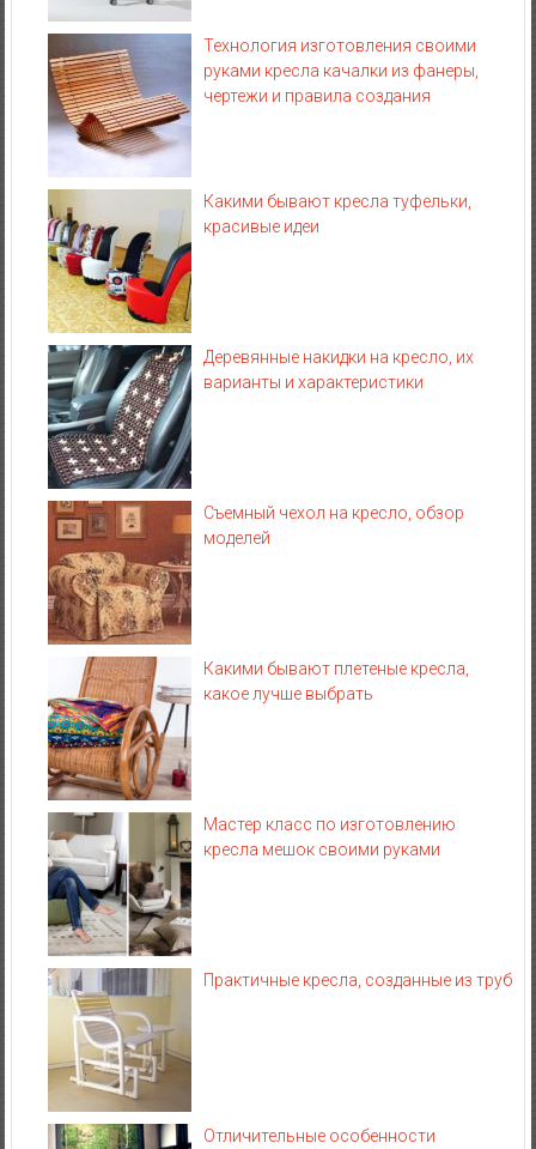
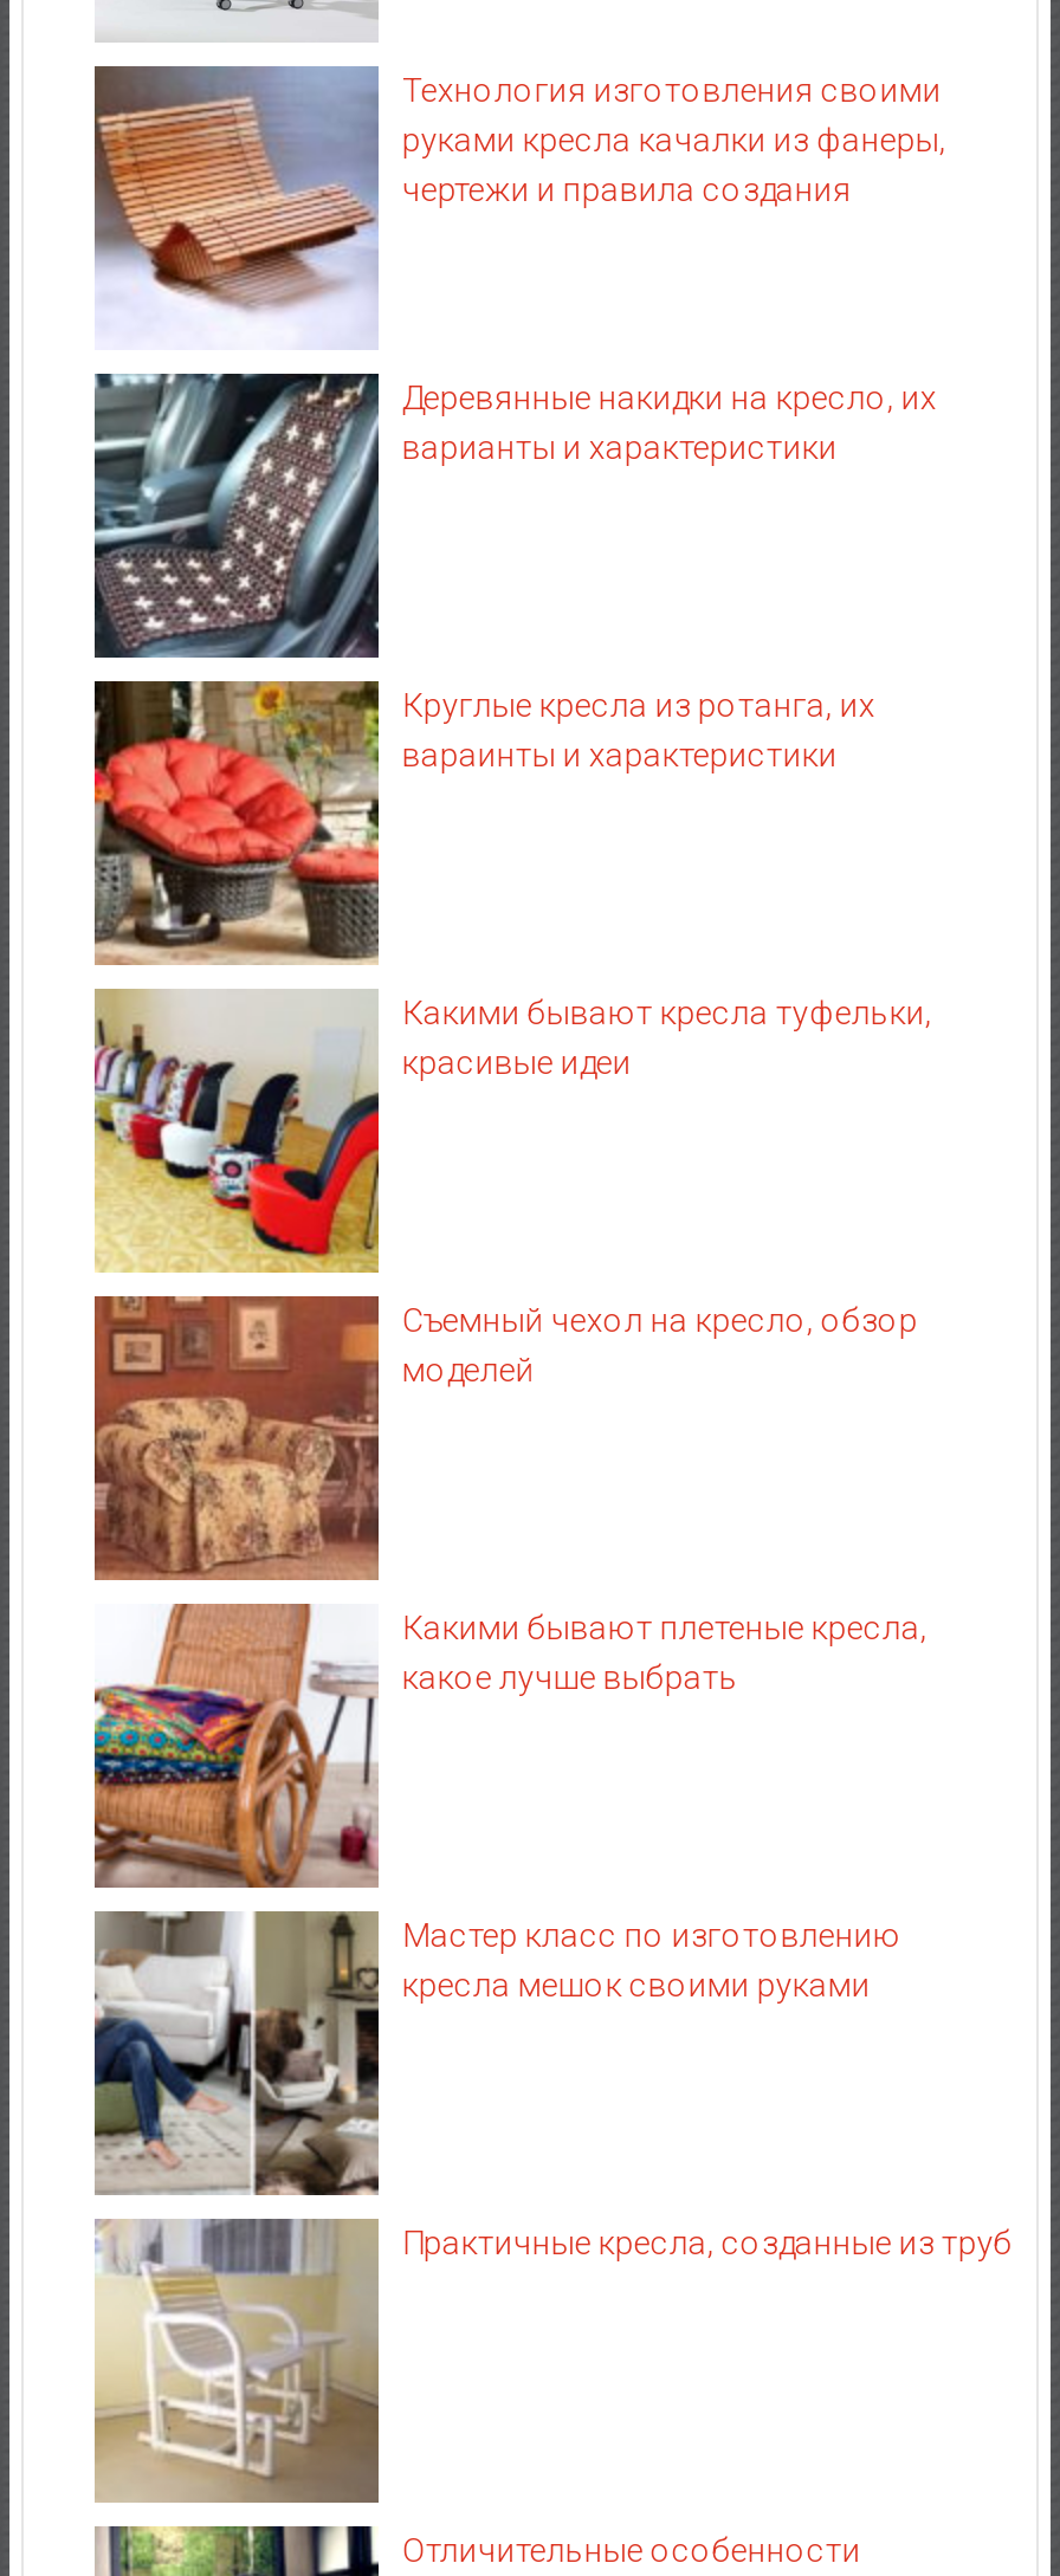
+ [image]
+ Круглые кресла из ротанга, их
+ вараинты и характеристики

moved down: Какими бывают кресла туфельки, | красивые идеи

moved up: [image] | Деревянные накидки на кресло, их | варианты и характеристики
